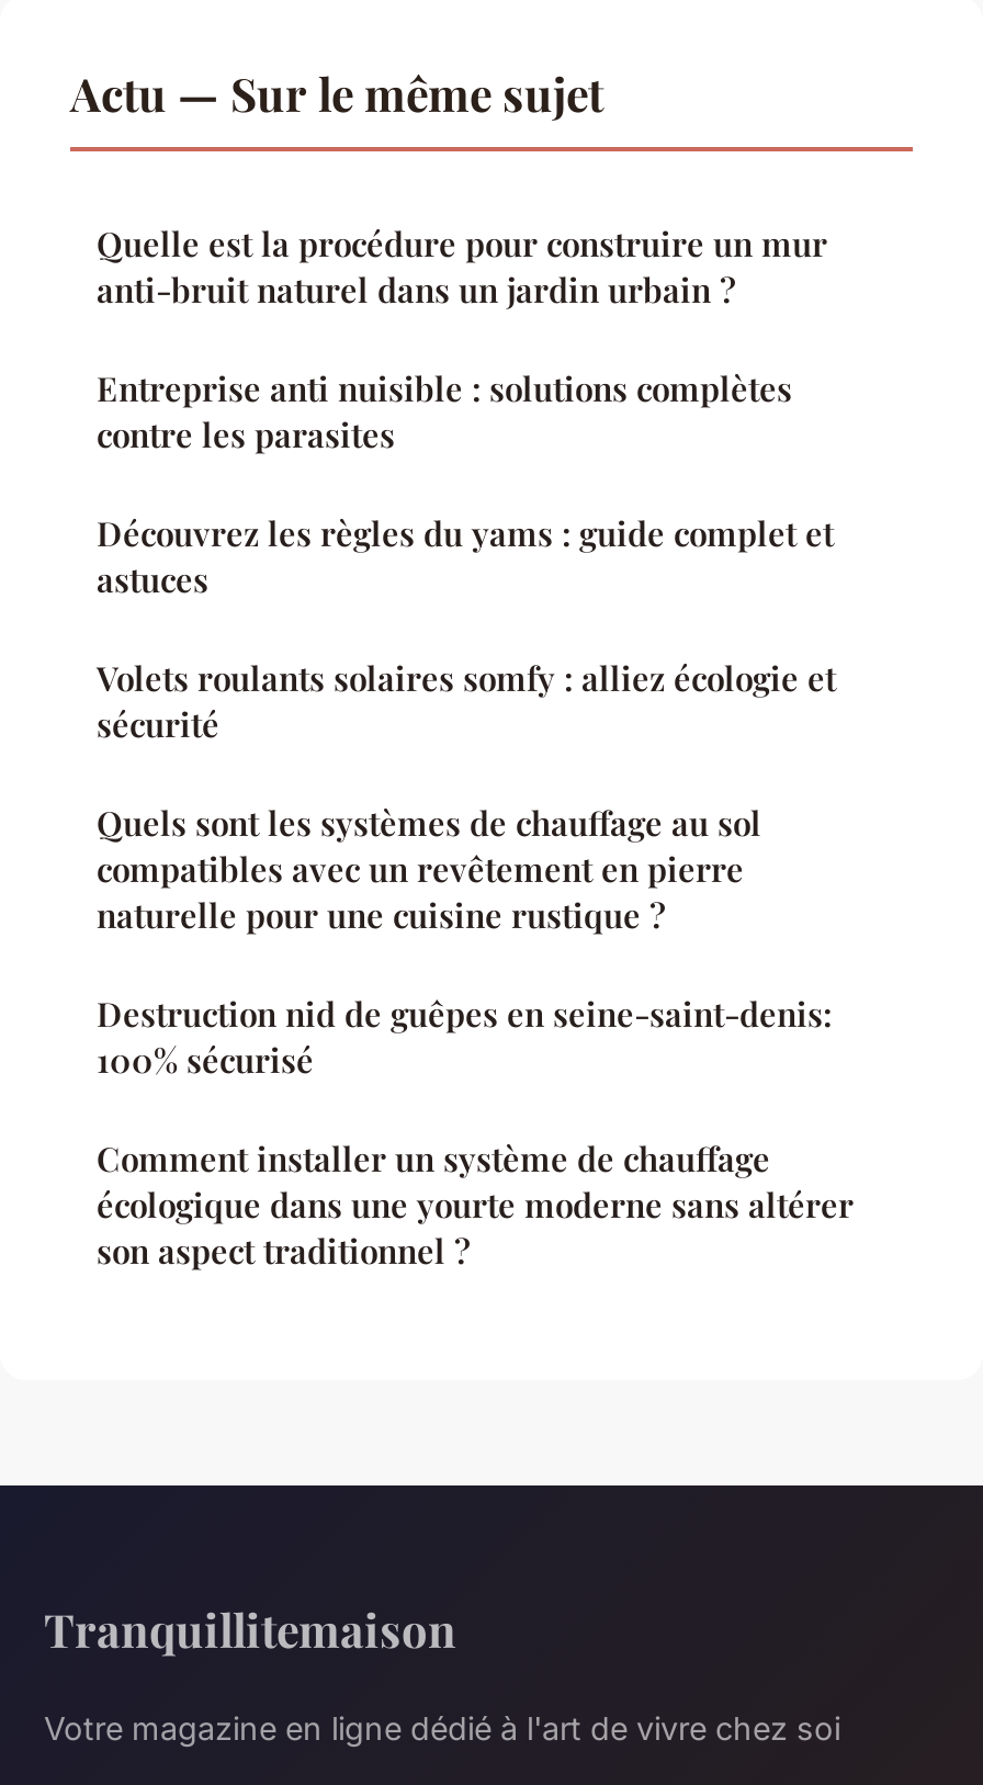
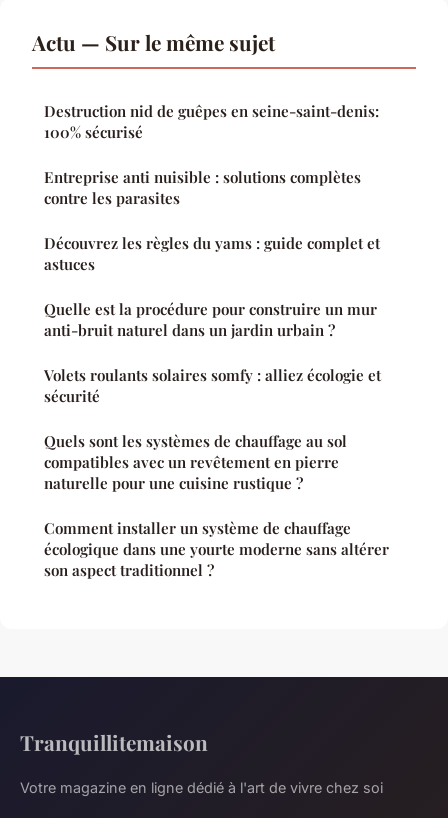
moved down: Quelle est la procédure pour construire un mur | anti-bruit naturel dans un jardin urbain ?

moved down: Volets roulants solaires somfy : alliez écologie et | sécurité | Quels sont les systèmes de chauffage au sol | compatibles avec un revêtement en pierre | naturelle pour une cuisine rustique ?

moved up: Destruction nid de guêpes en seine-saint-denis: | 100% sécurisé
